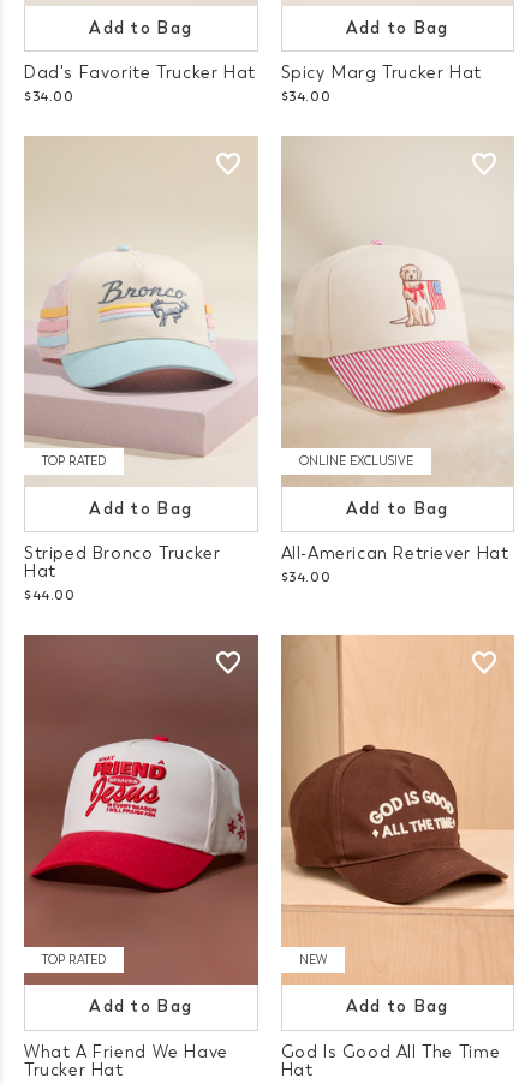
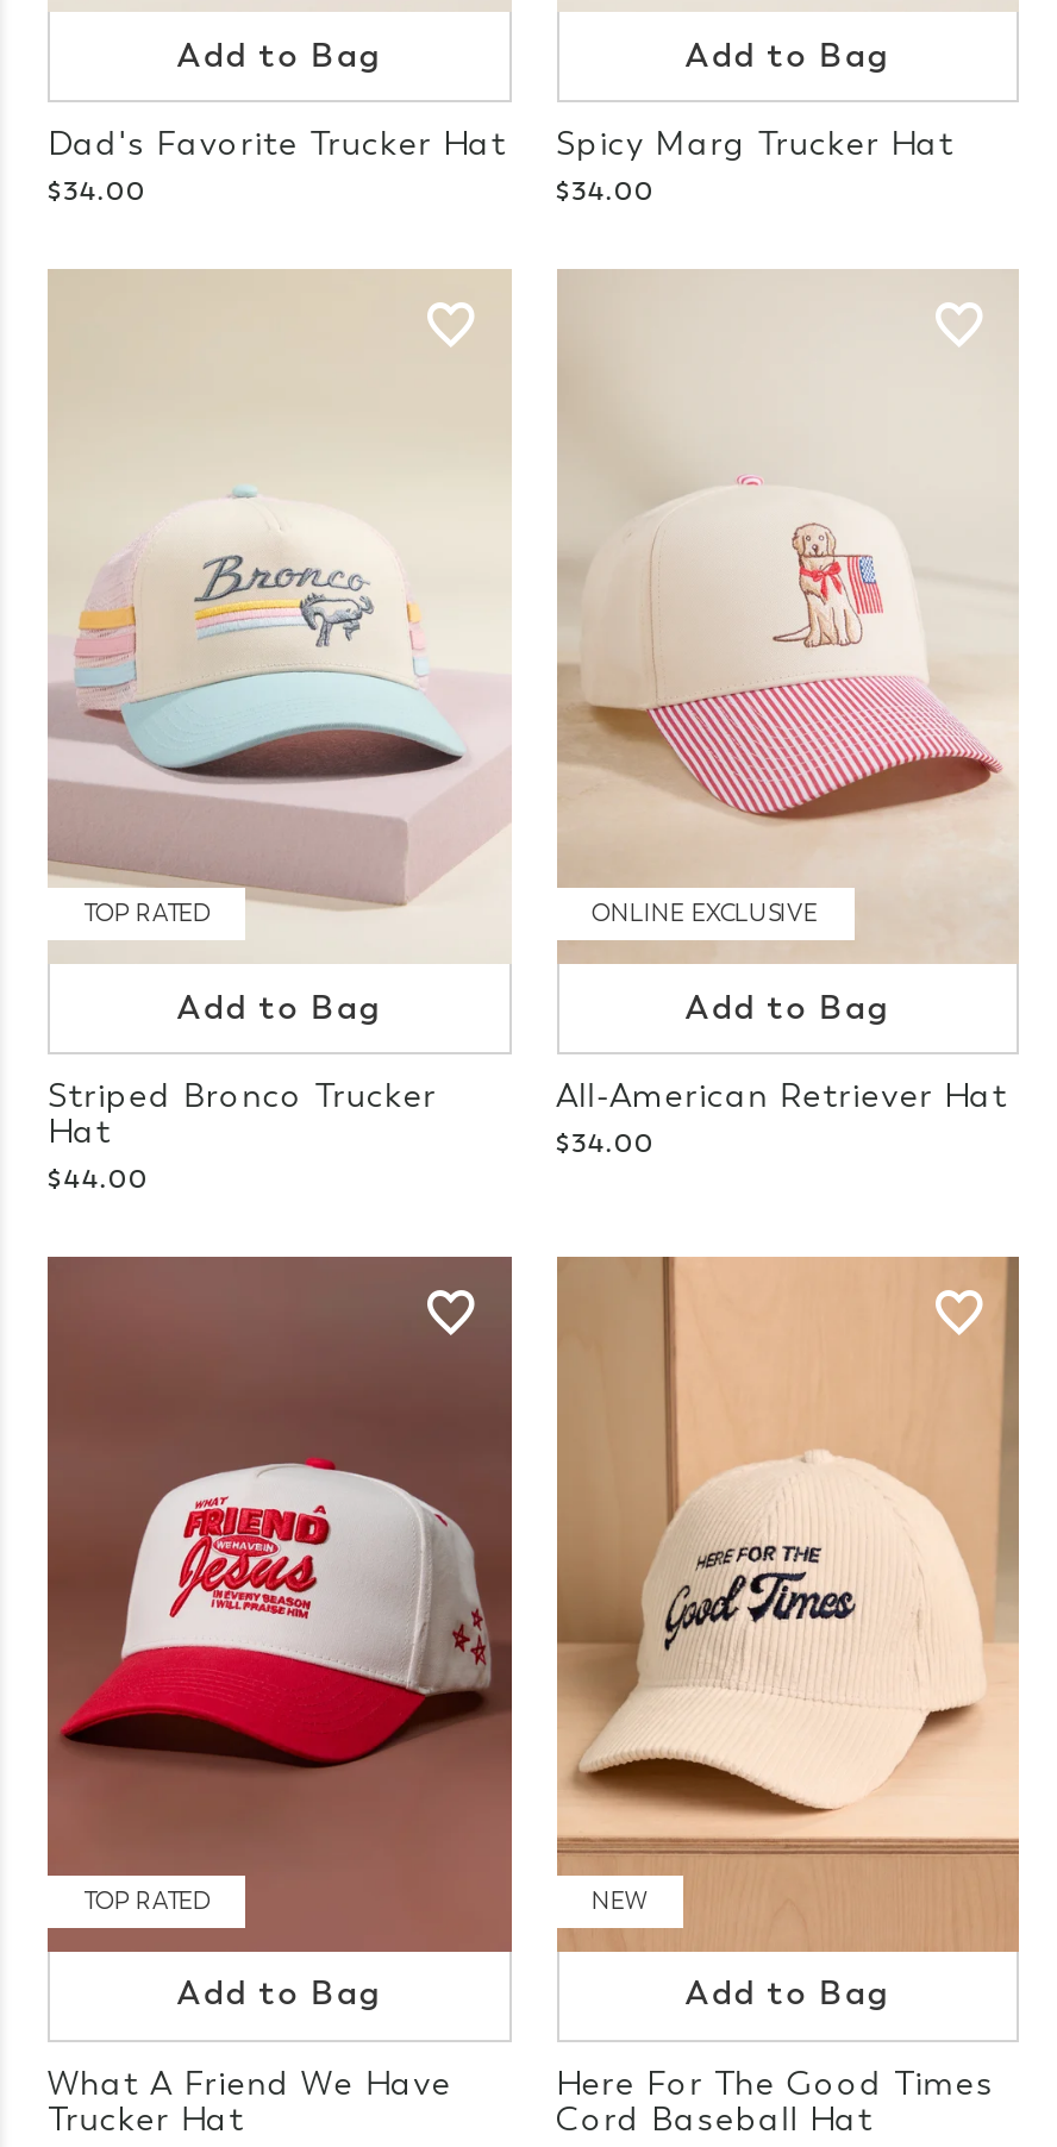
- [image]
+ [image]

- God Is Good All The Time
- Hat
+ Here For The Good Times
+ Cord Baseball Hat
